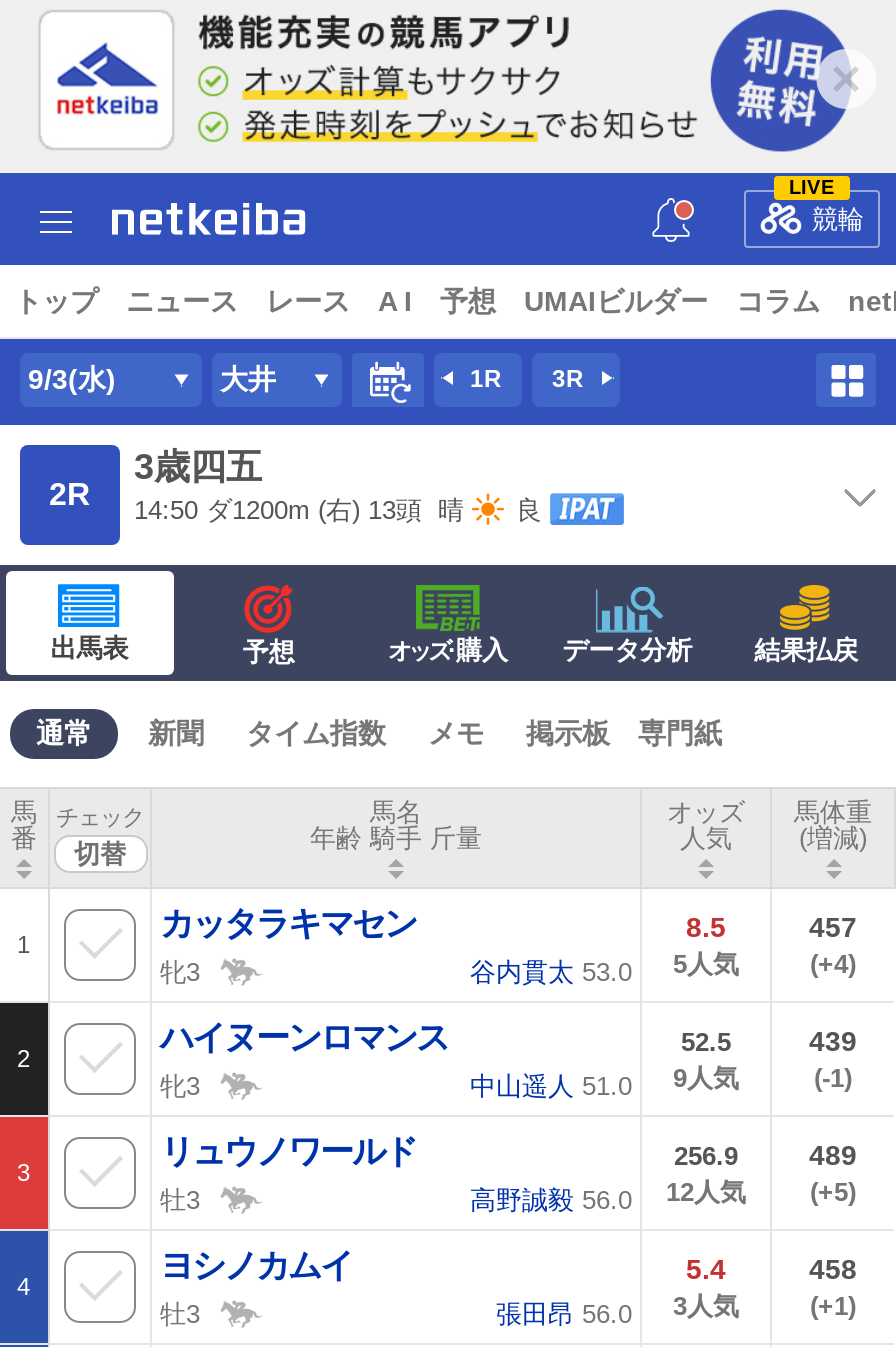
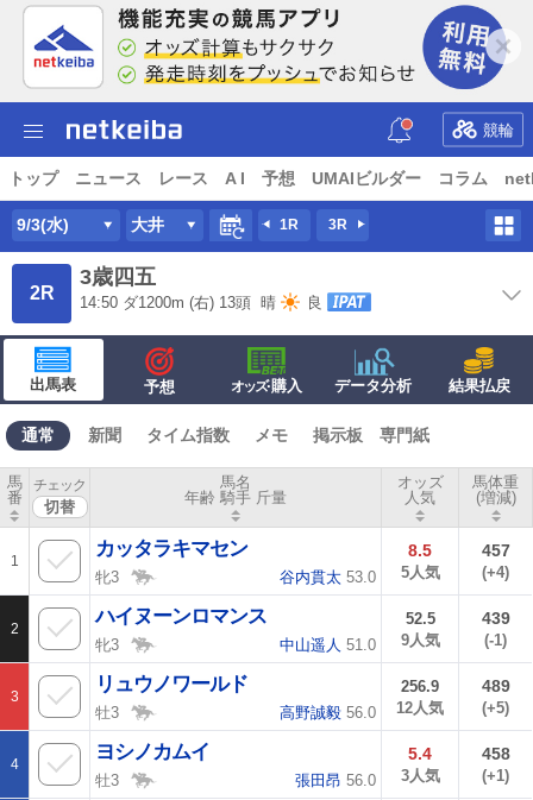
- LIVE
